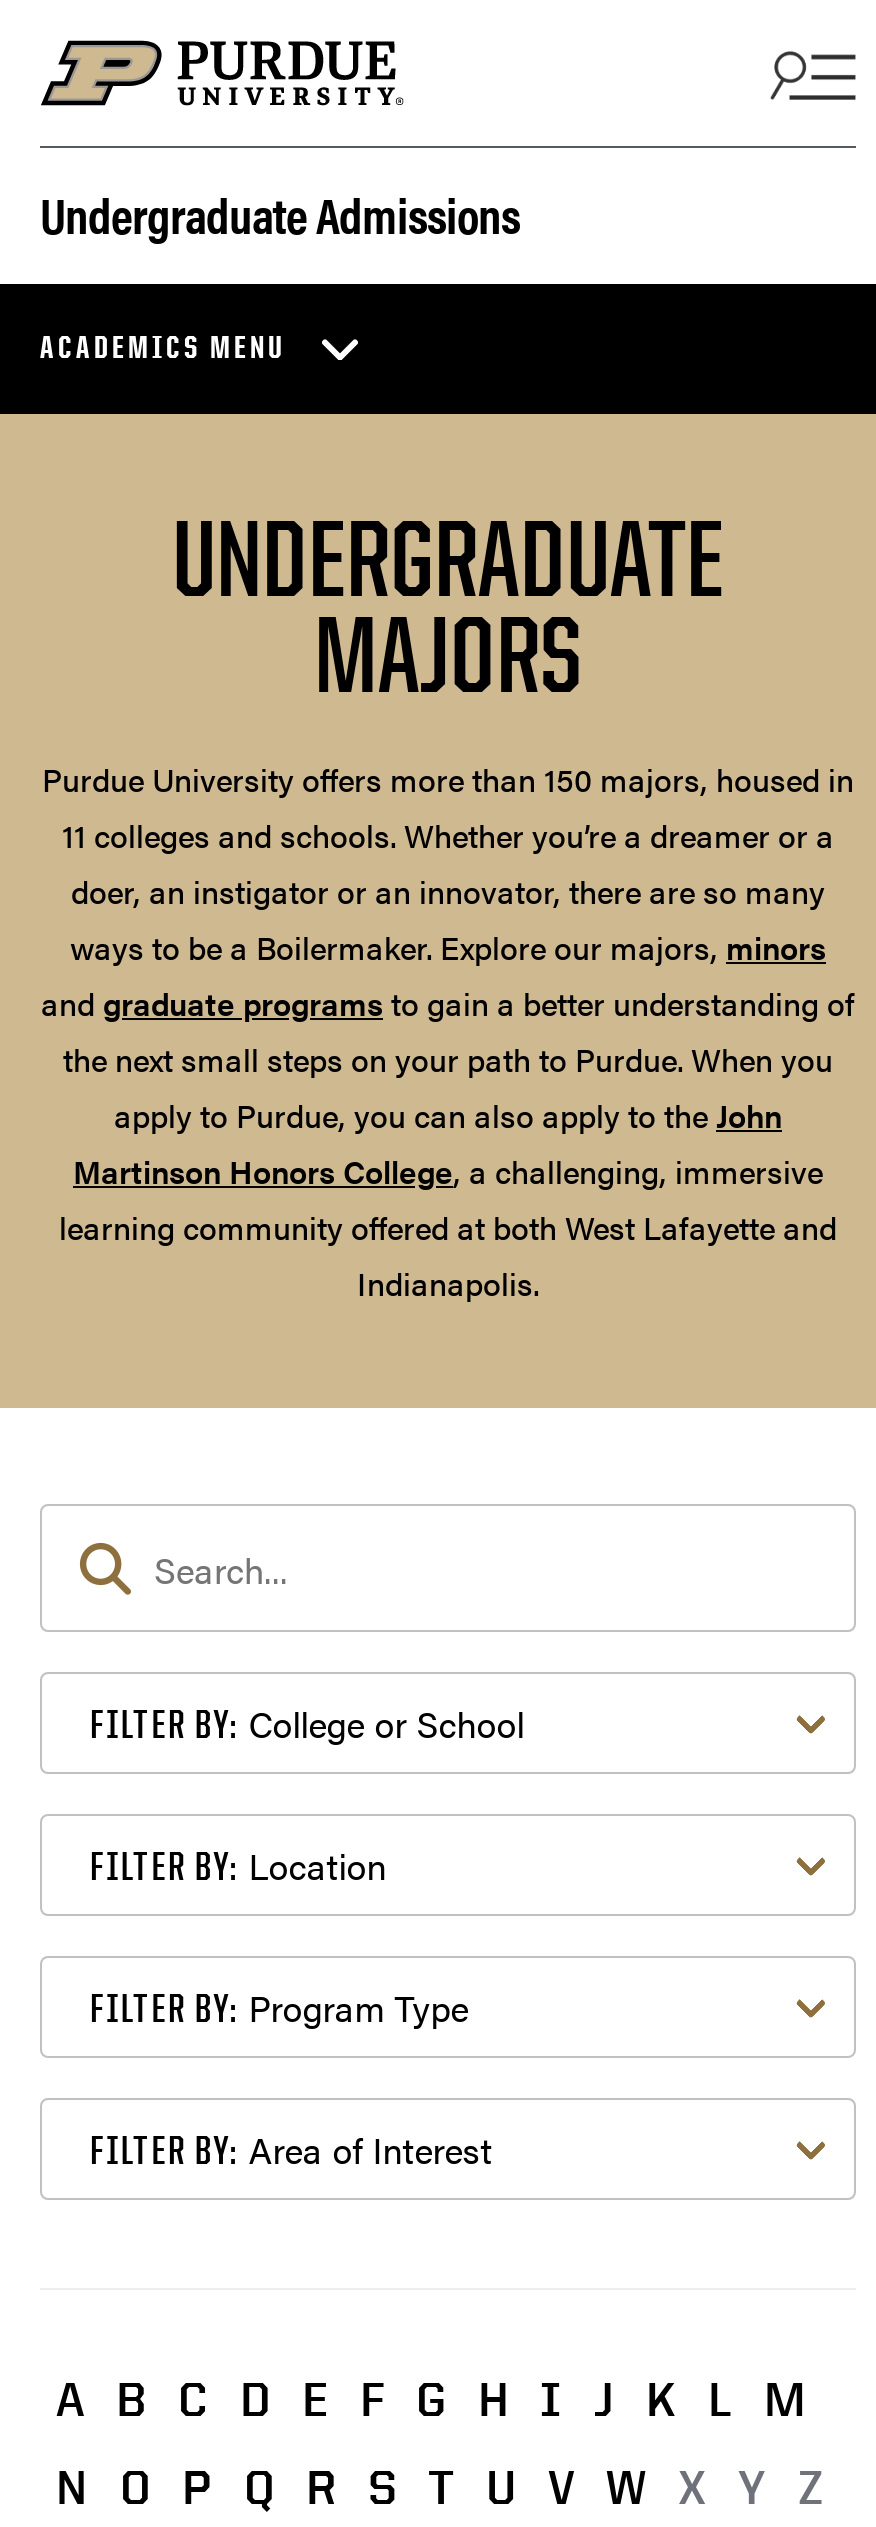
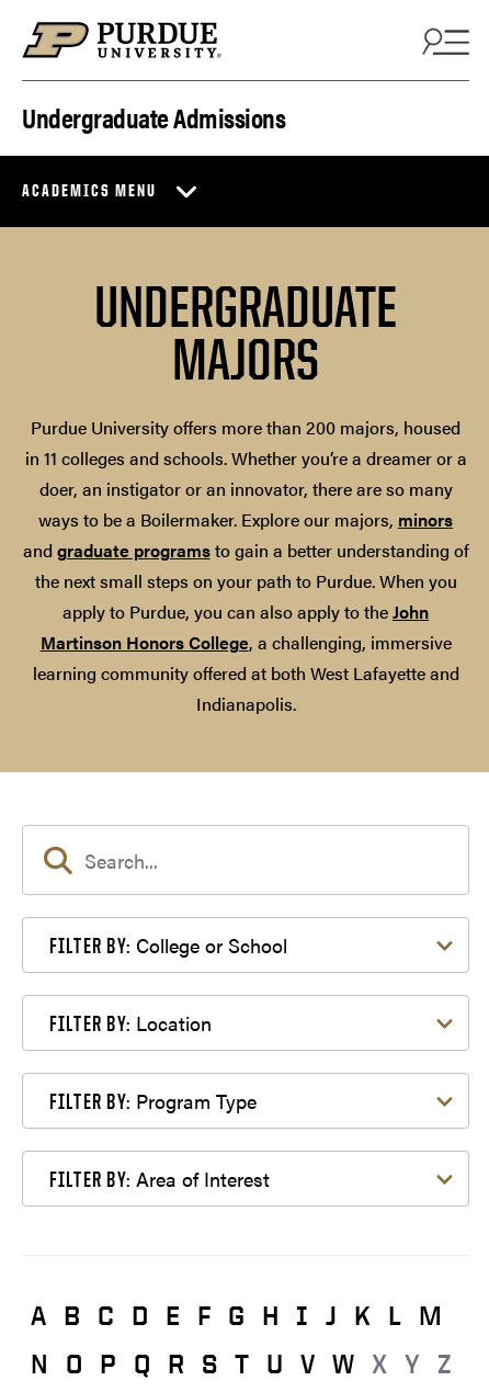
- Purdue University offers more than 150 majors, housed in
- 11 colleges and schools. Whether you’re a dreamer or a
+ Purdue University offers more than 200 majors, housed
+ in 11 colleges and schools. Whether you’re a dreamer or a
